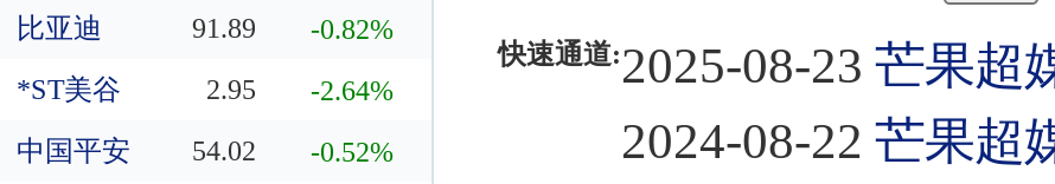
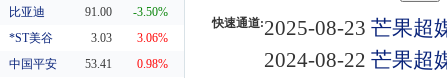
- 91.89
+ 91.00

- -0.82%
+ -3.50%

- 2.95
+ 3.03

- -2.64%
+ 3.06%

- 54.02
+ 53.41

- -0.52%
+ 0.98%
